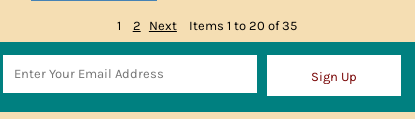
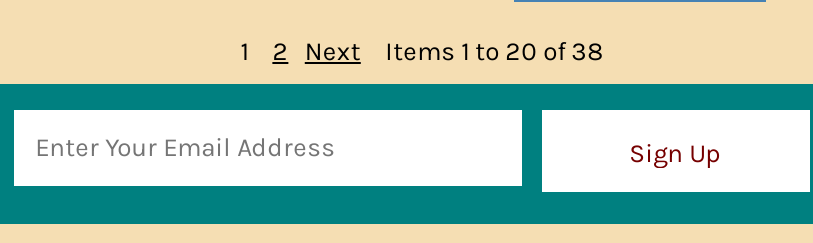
- 1 2 Next Items 1 to 20 of 35
+ 1 2 Next Items 1 to 20 of 38
